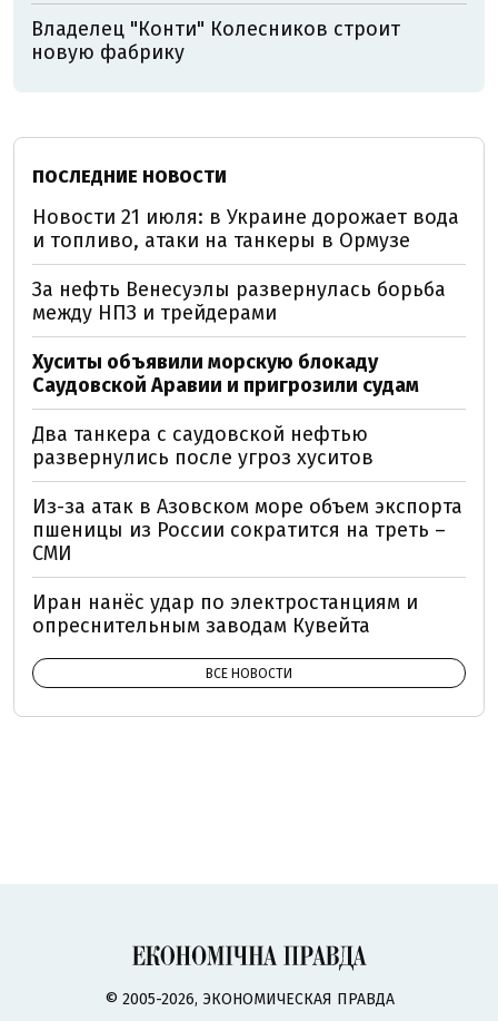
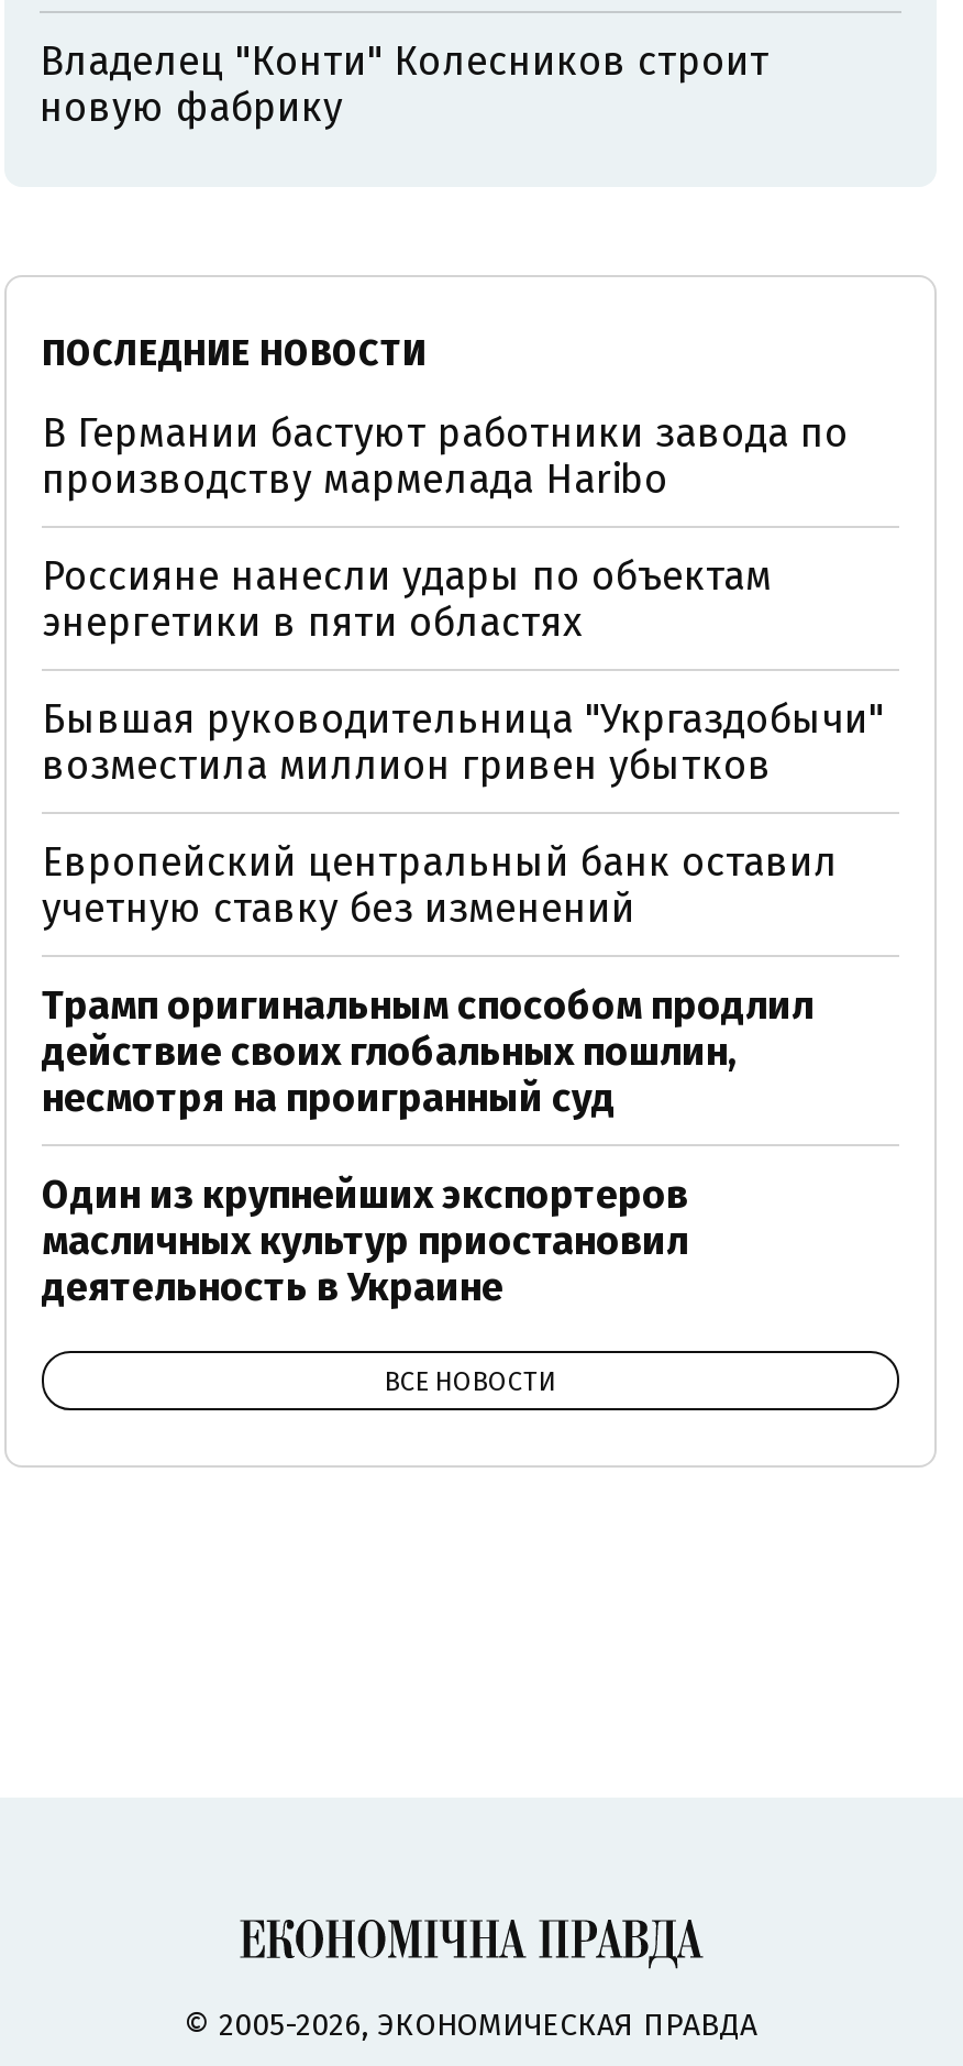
- Новости 21 июля: в Украине дорожает вода
- и топливо, атаки на танкеры в Ормузе
+ В Германии бастуют работники завода по
+ производству мармелада Haribo

- За нефть Венесуэлы развернулась борьба
- между НПЗ и трейдерами
+ Россияне нанесли удары по объектам
+ энергетики в пяти областях

- Хуситы объявили морскую блокаду
- Саудовской Аравии и пригрозили судам
+ Бывшая руководительница "Укргаздобычи"
+ возместила миллион гривен убытков

- Два танкера с саудовской нефтью
- развернулись после угроз хуситов
+ Европейский центральный банк оставил
+ учетную ставку без изменений

- Из-за атак в Азовском море объем экспорта
- пшеницы из России сократится на треть –
- СМИ
+ Трамп оригинальным способом продлил
+ действие своих глобальных пошлин,
+ несмотря на проигранный суд

- Иран нанёс удар по электростанциям и
- опреснительным заводам Кувейта
+ Один из крупнейших экспортеров
+ масличных культур приостановил
+ деятельность в Украине
